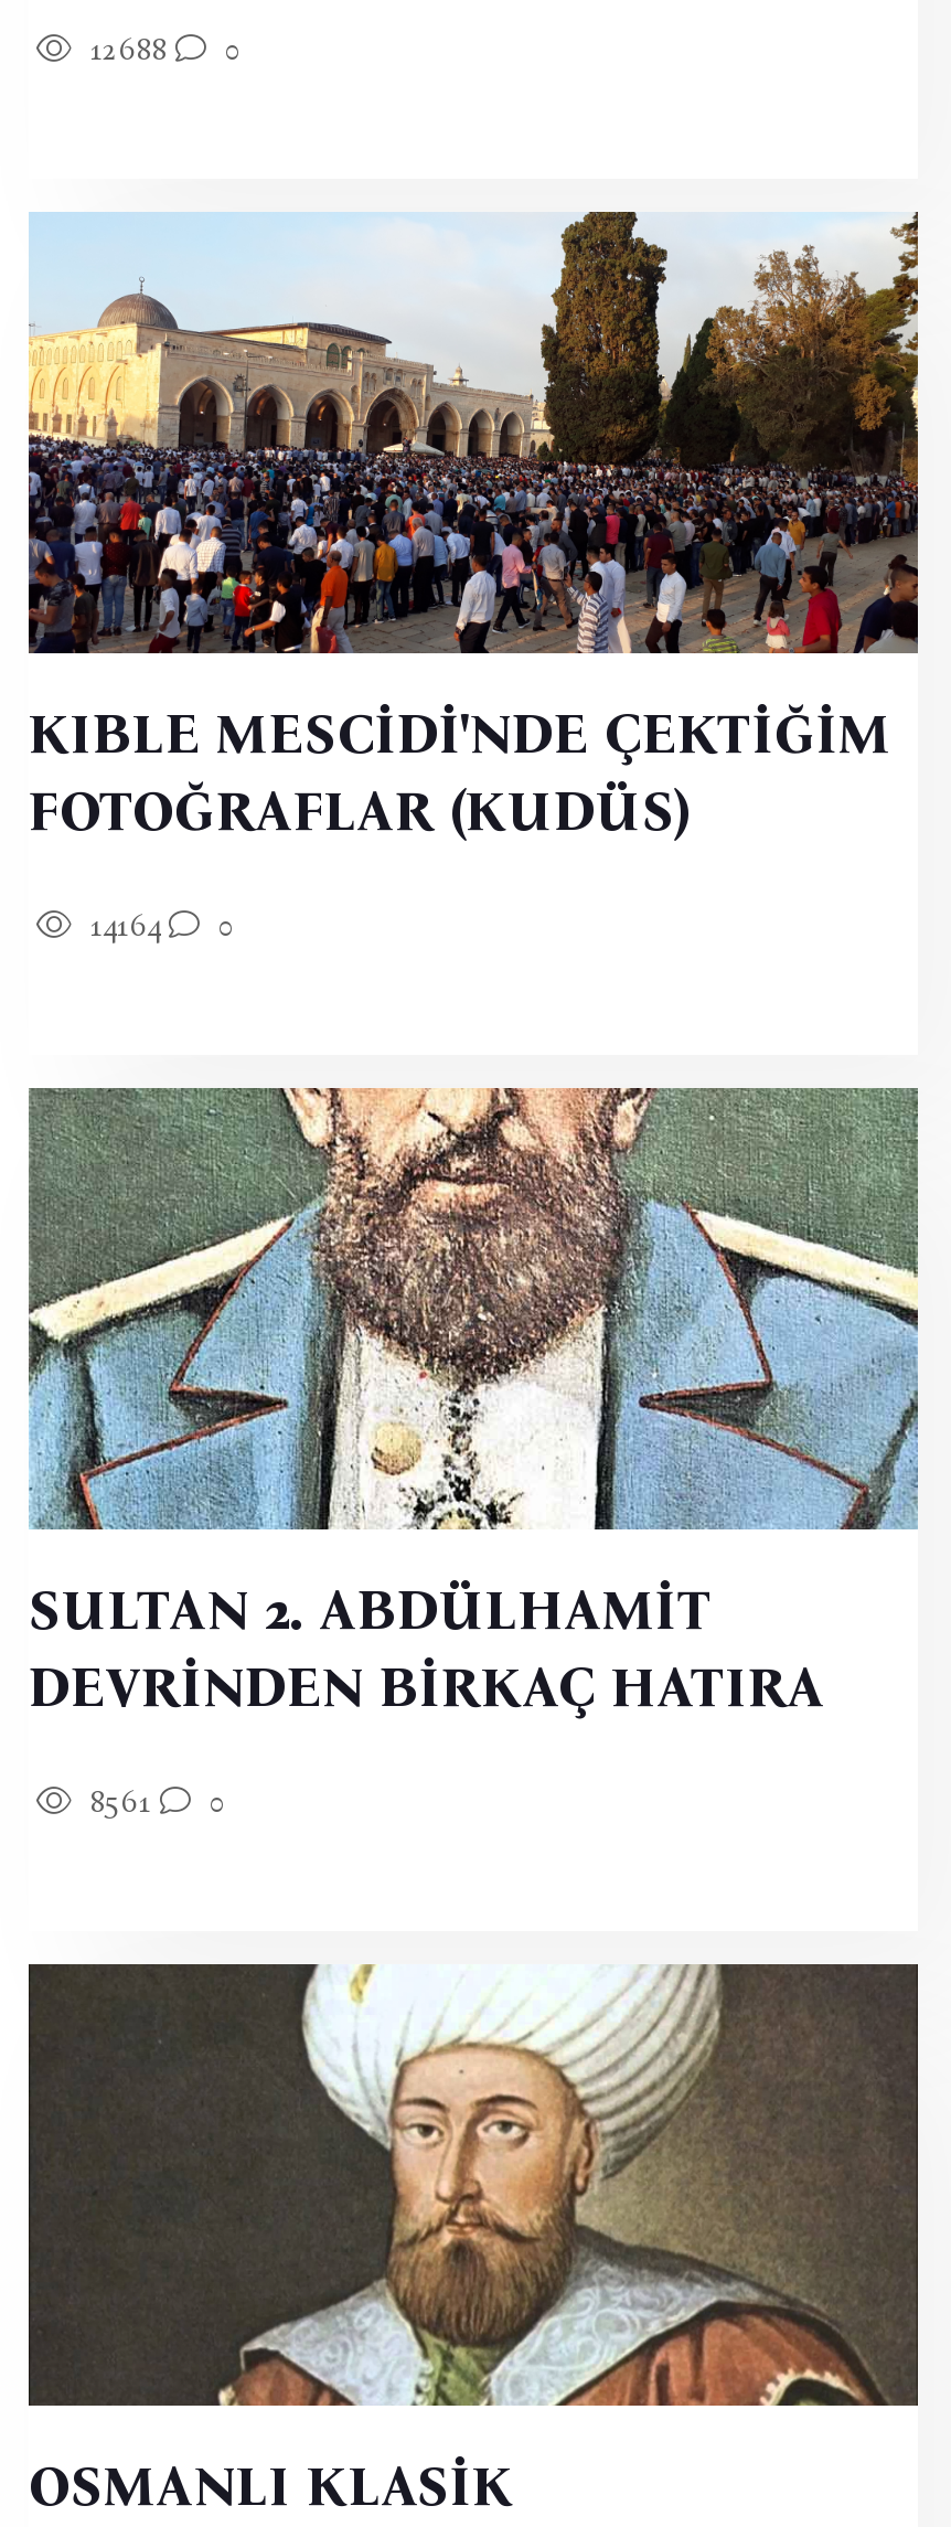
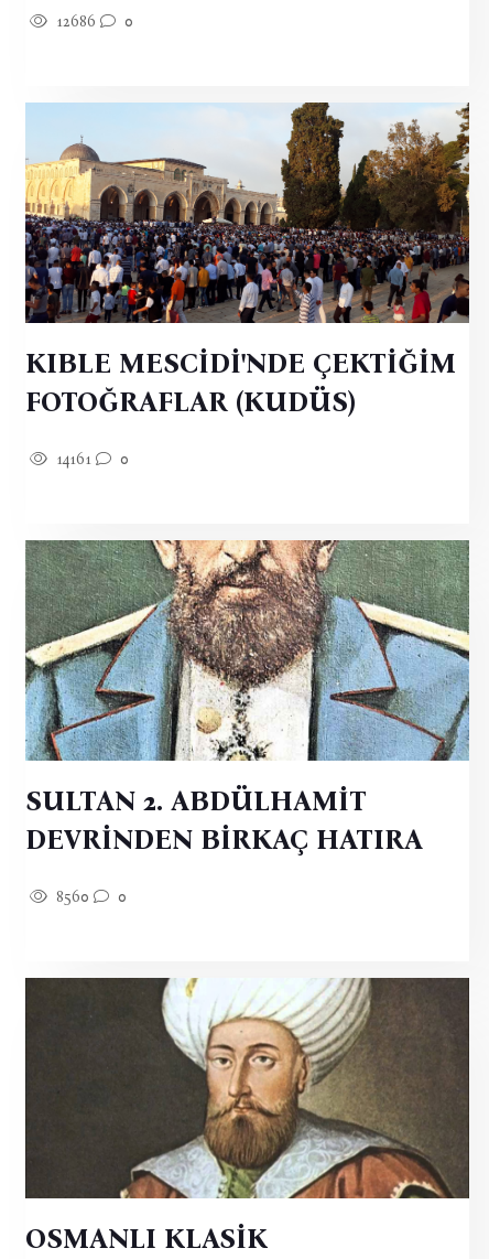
- 12688
+ 12686

- 14164
+ 14161

- 8561
+ 8560
